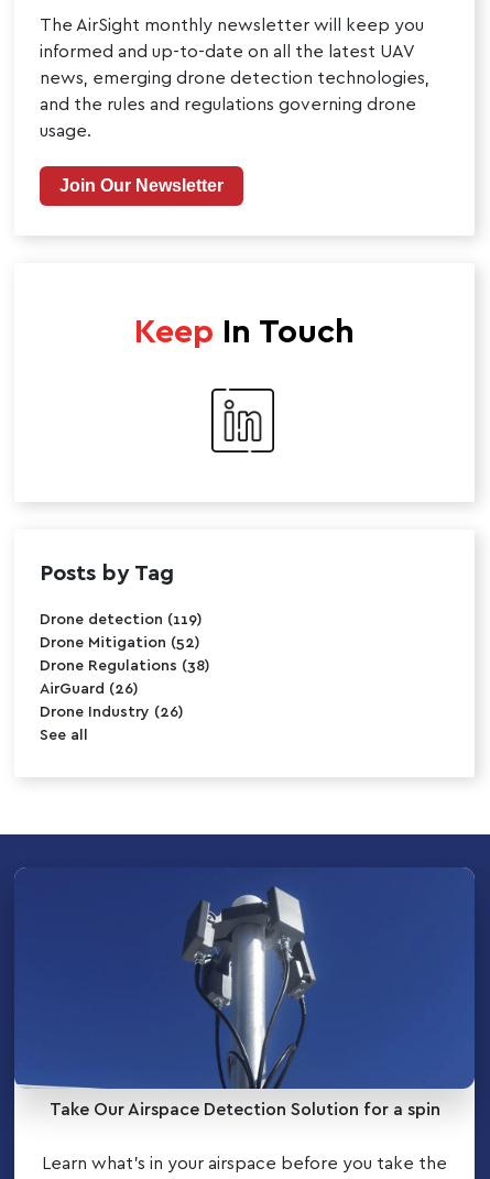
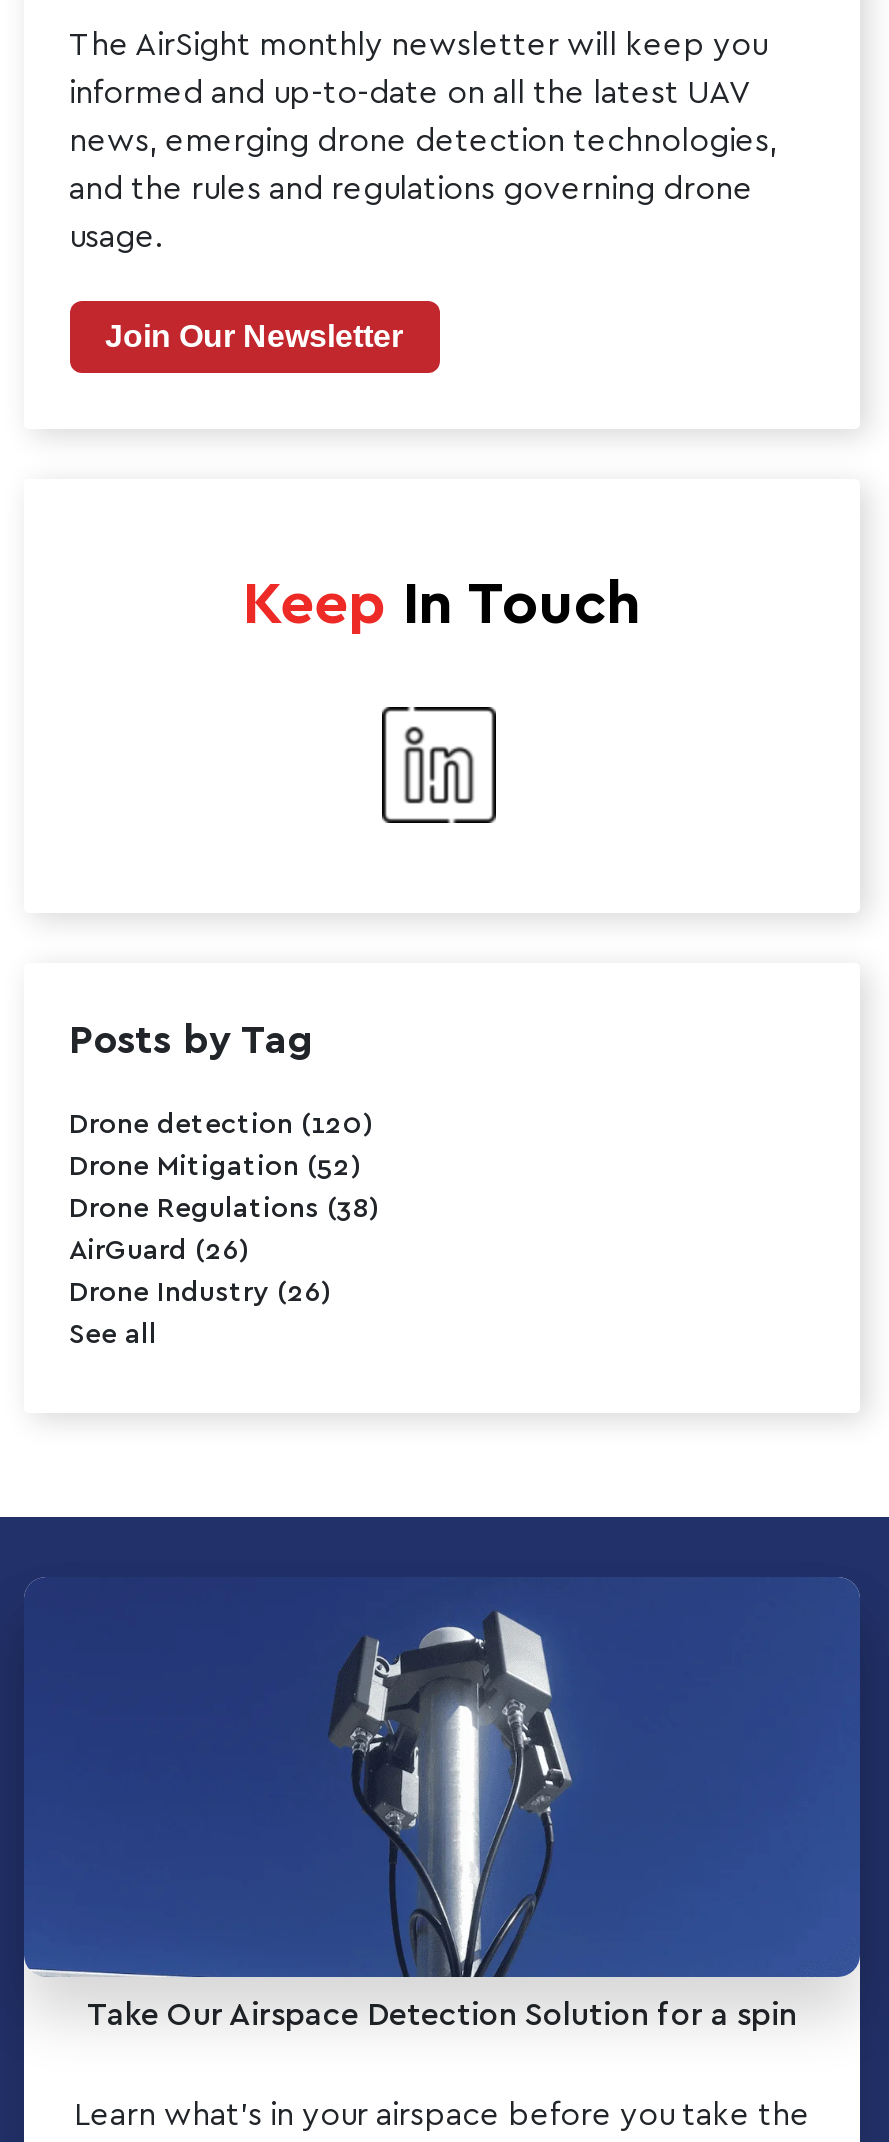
- Drone detection (119)
+ Drone detection (120)
